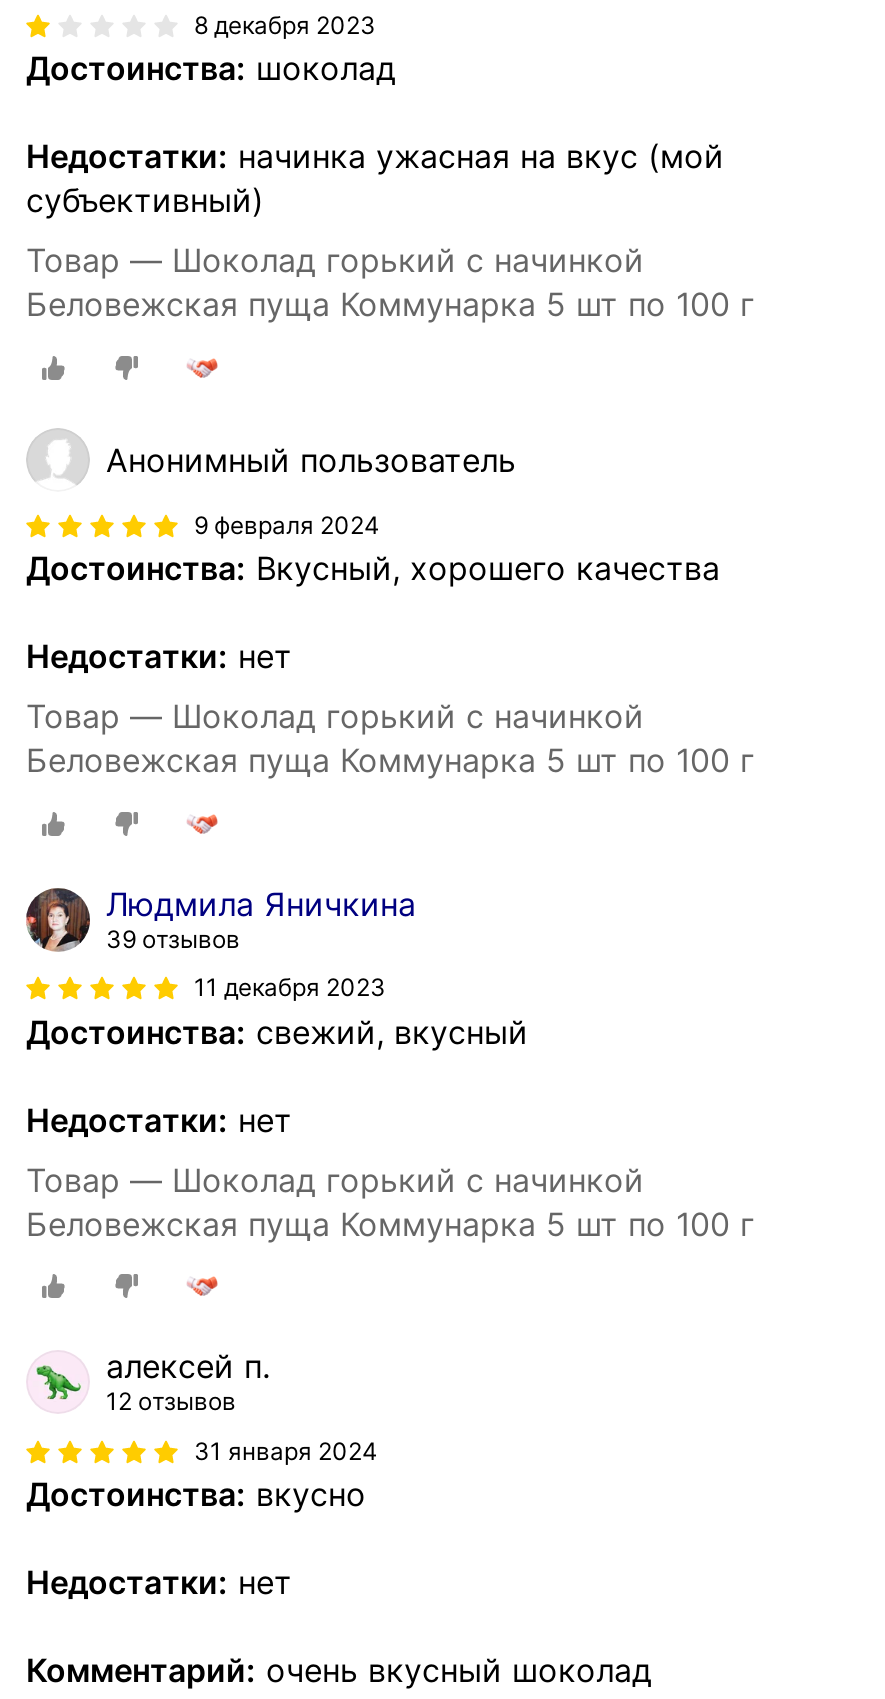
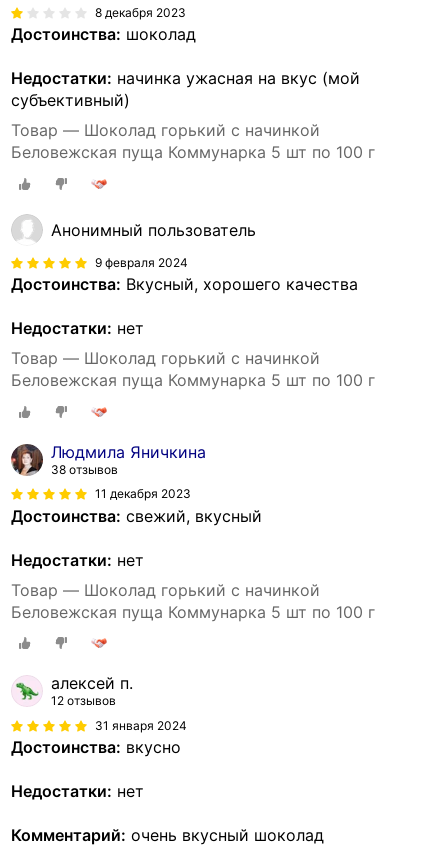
- 39 отзывов
+ 38 отзывов
